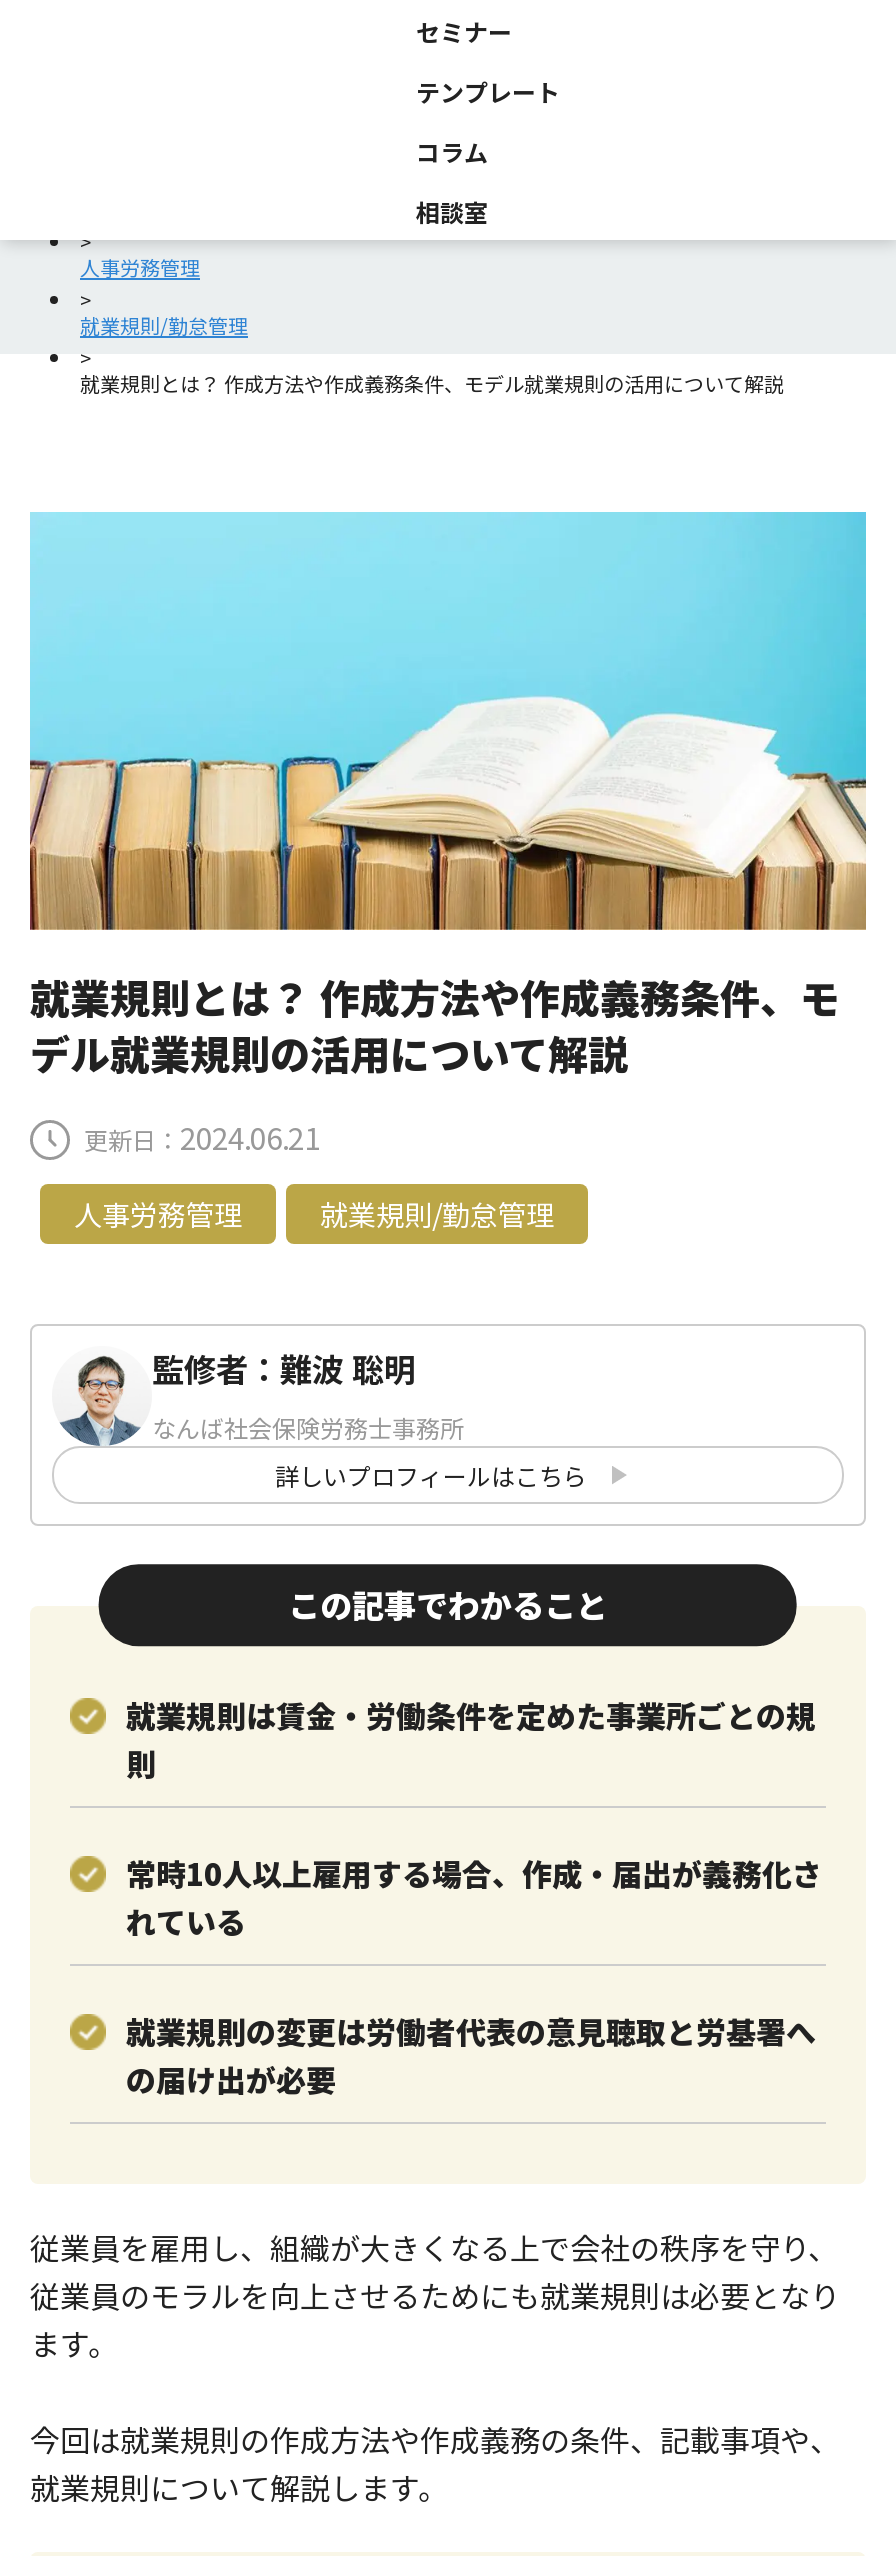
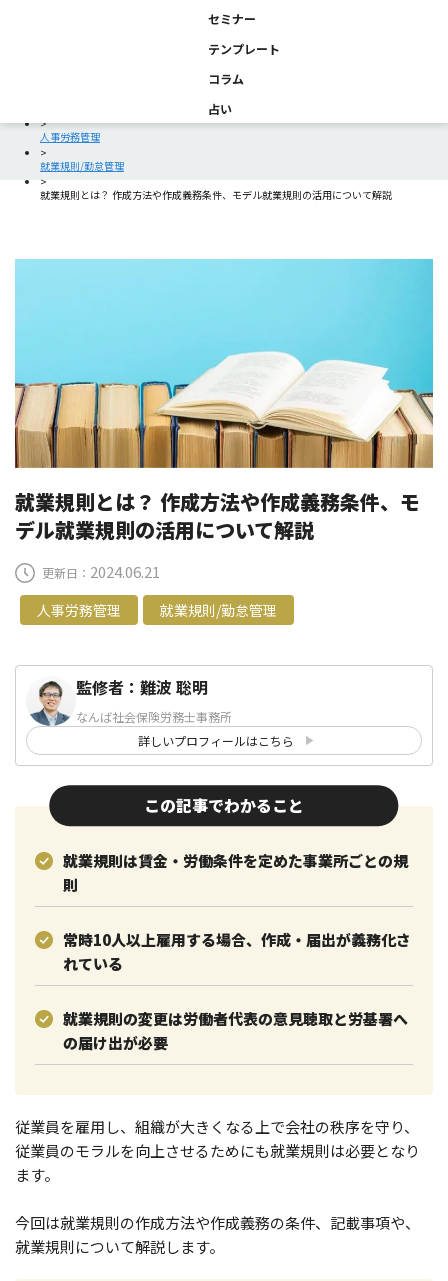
- 相談室
+ 占い
